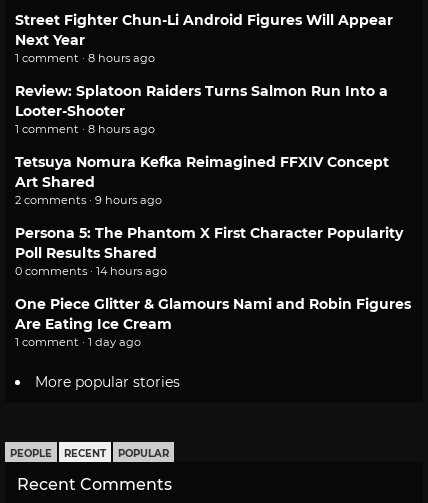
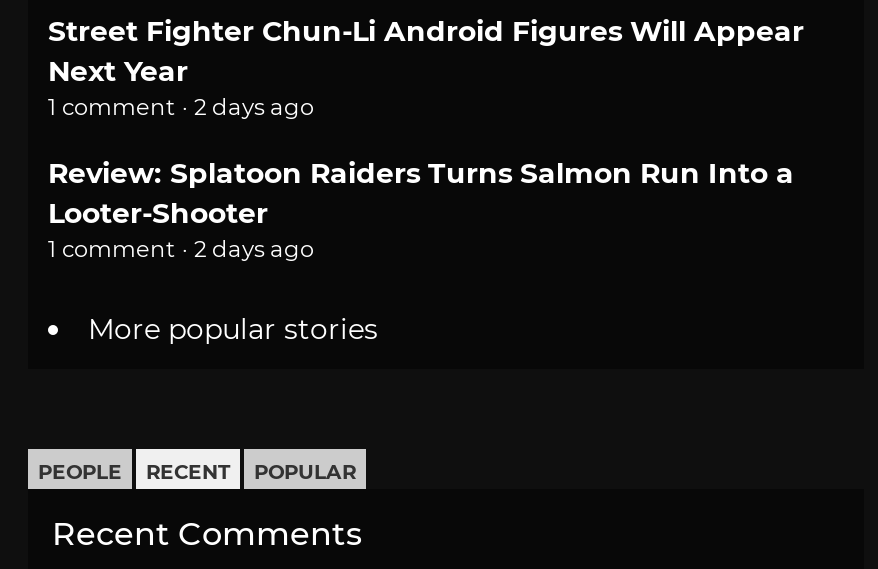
- 1 comment · 8 hours ago
+ 1 comment · 2 days ago

- 1 comment · 8 hours ago
- Tetsuya Nomura Kefka Reimagined FFXIV Concept
- Art Shared
- 2 comments · 9 hours ago
- Persona 5: The Phantom X First Character Popularity
- Poll Results Shared
- 0 comments · 14 hours ago
- One Piece Glitter & Glamours Nami and Robin Figures
- Are Eating Ice Cream
- 1 comment · 1 day ago
+ 1 comment · 2 days ago
